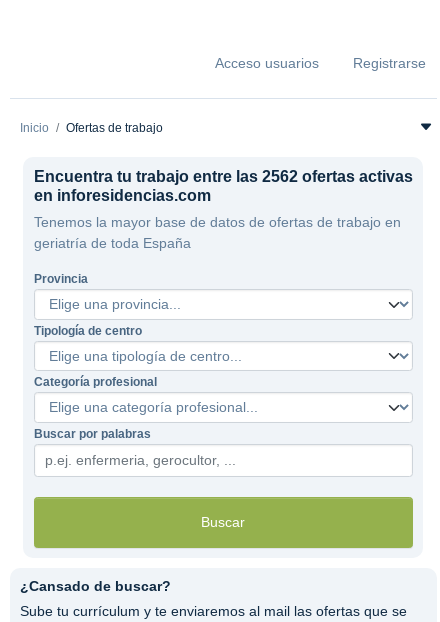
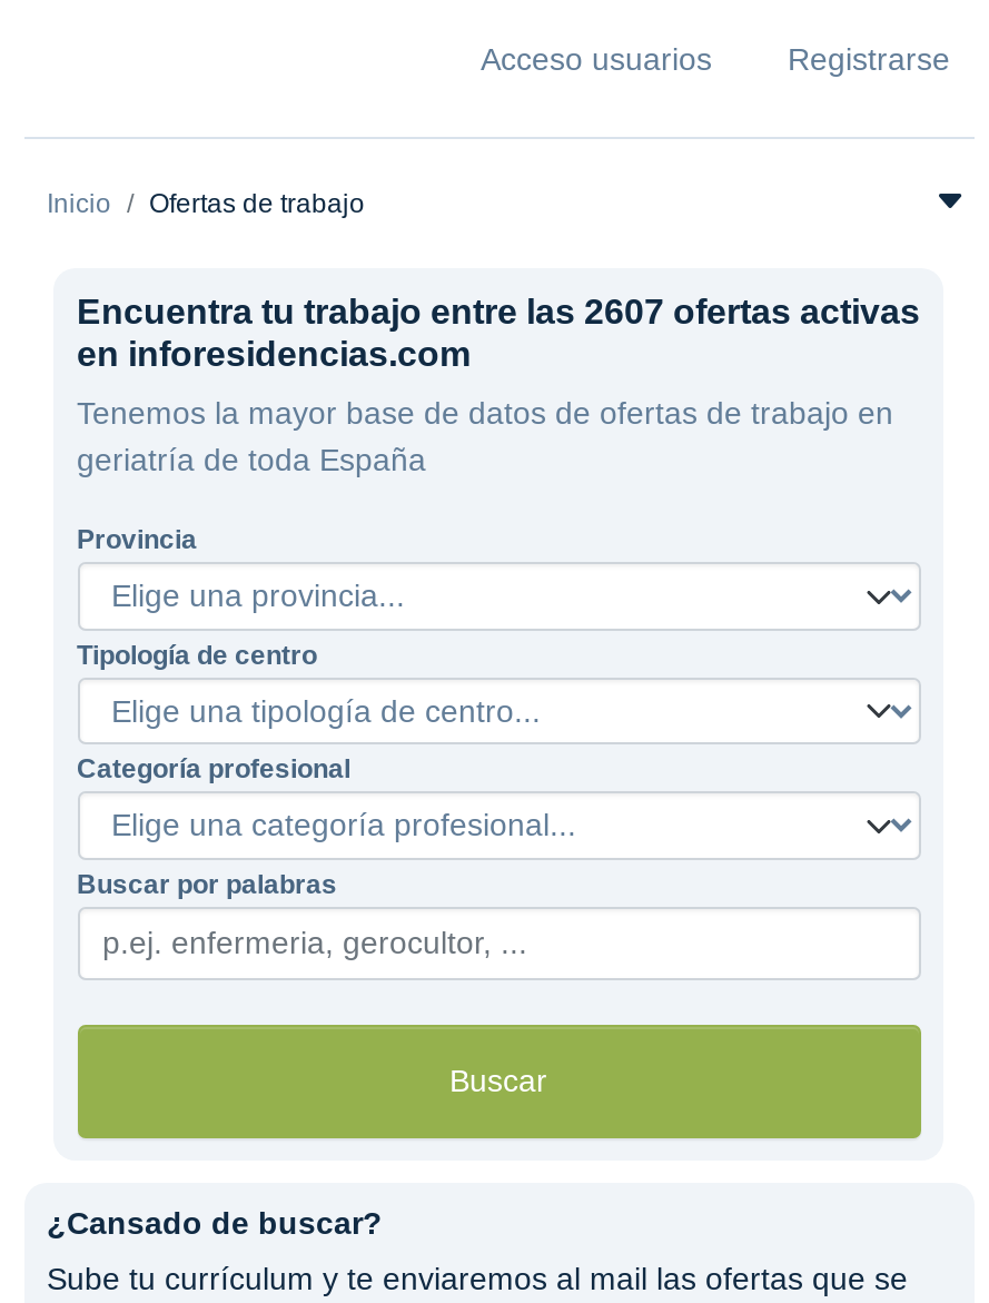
- Encuentra tu trabajo entre las 2562 ofertas activas
+ Encuentra tu trabajo entre las 2607 ofertas activas
